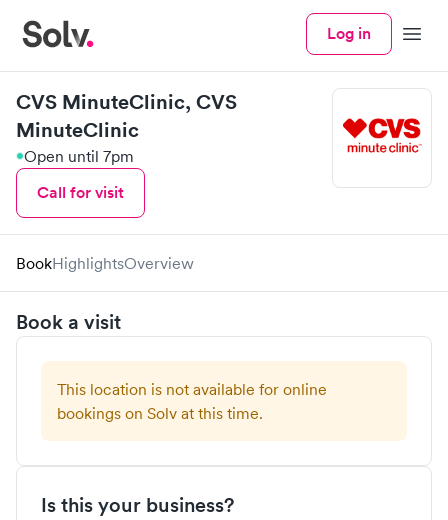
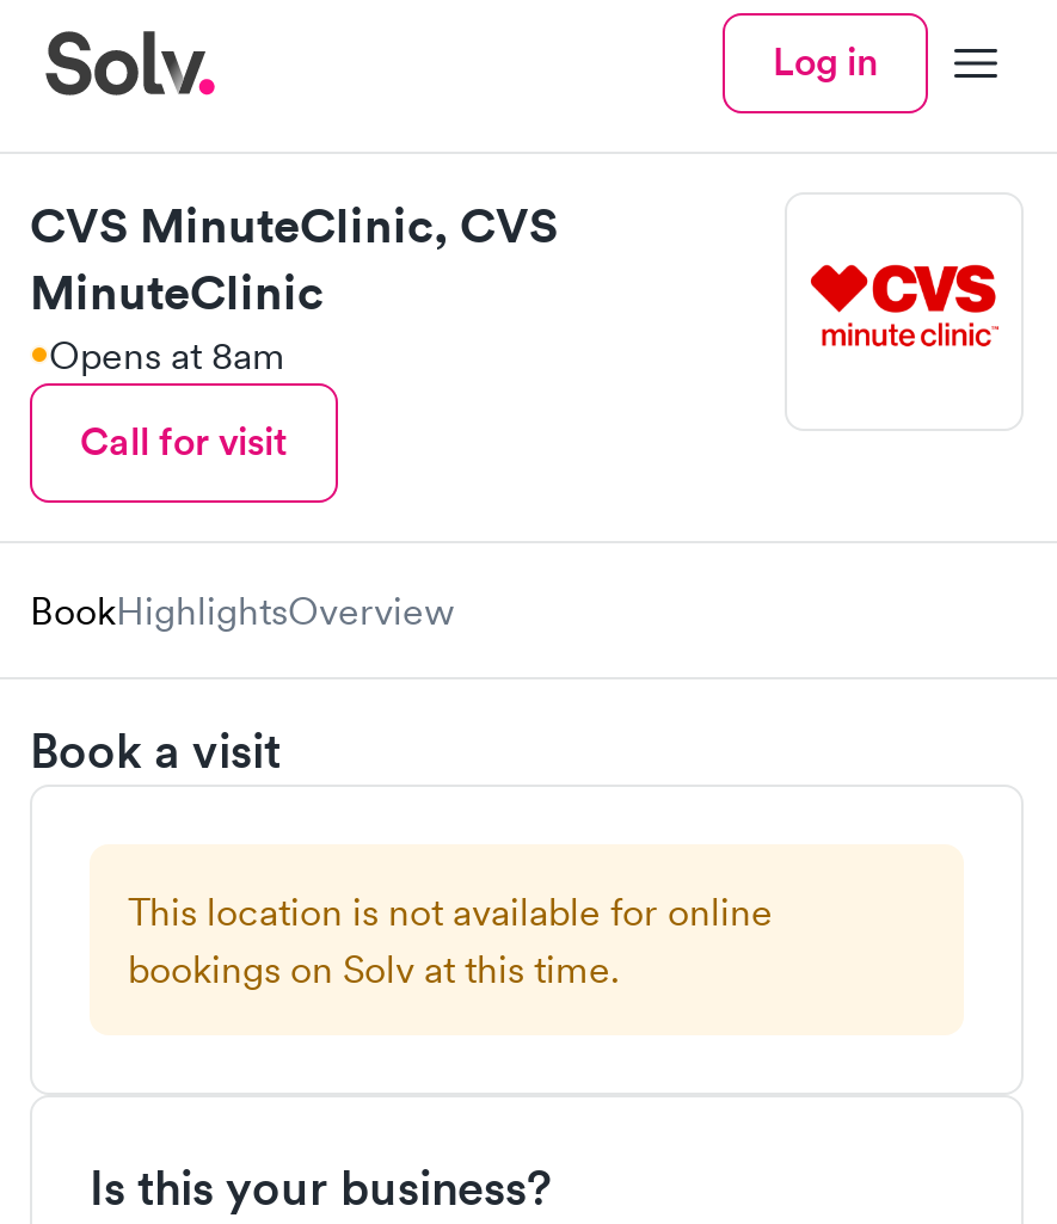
- Open until 7pm
+ Opens at 8am
